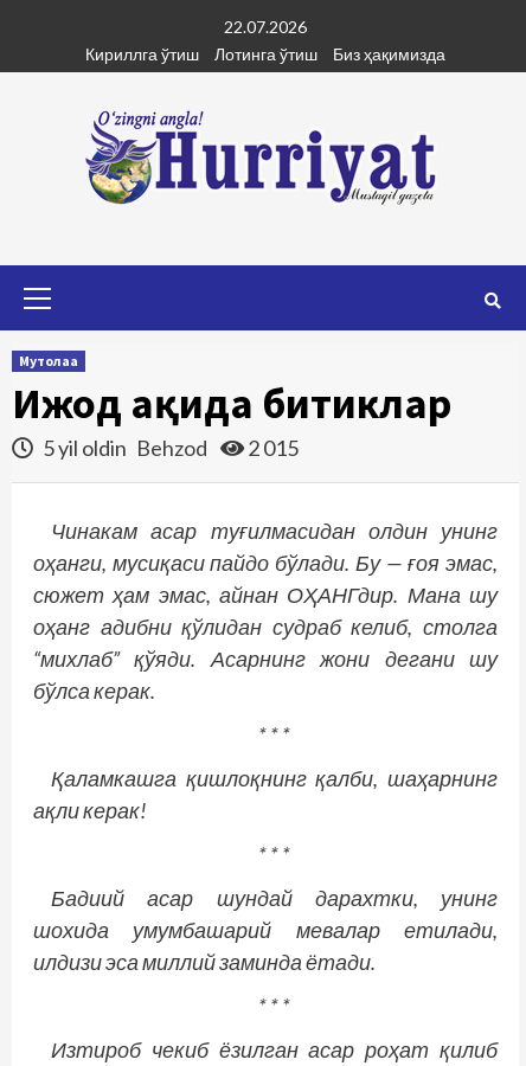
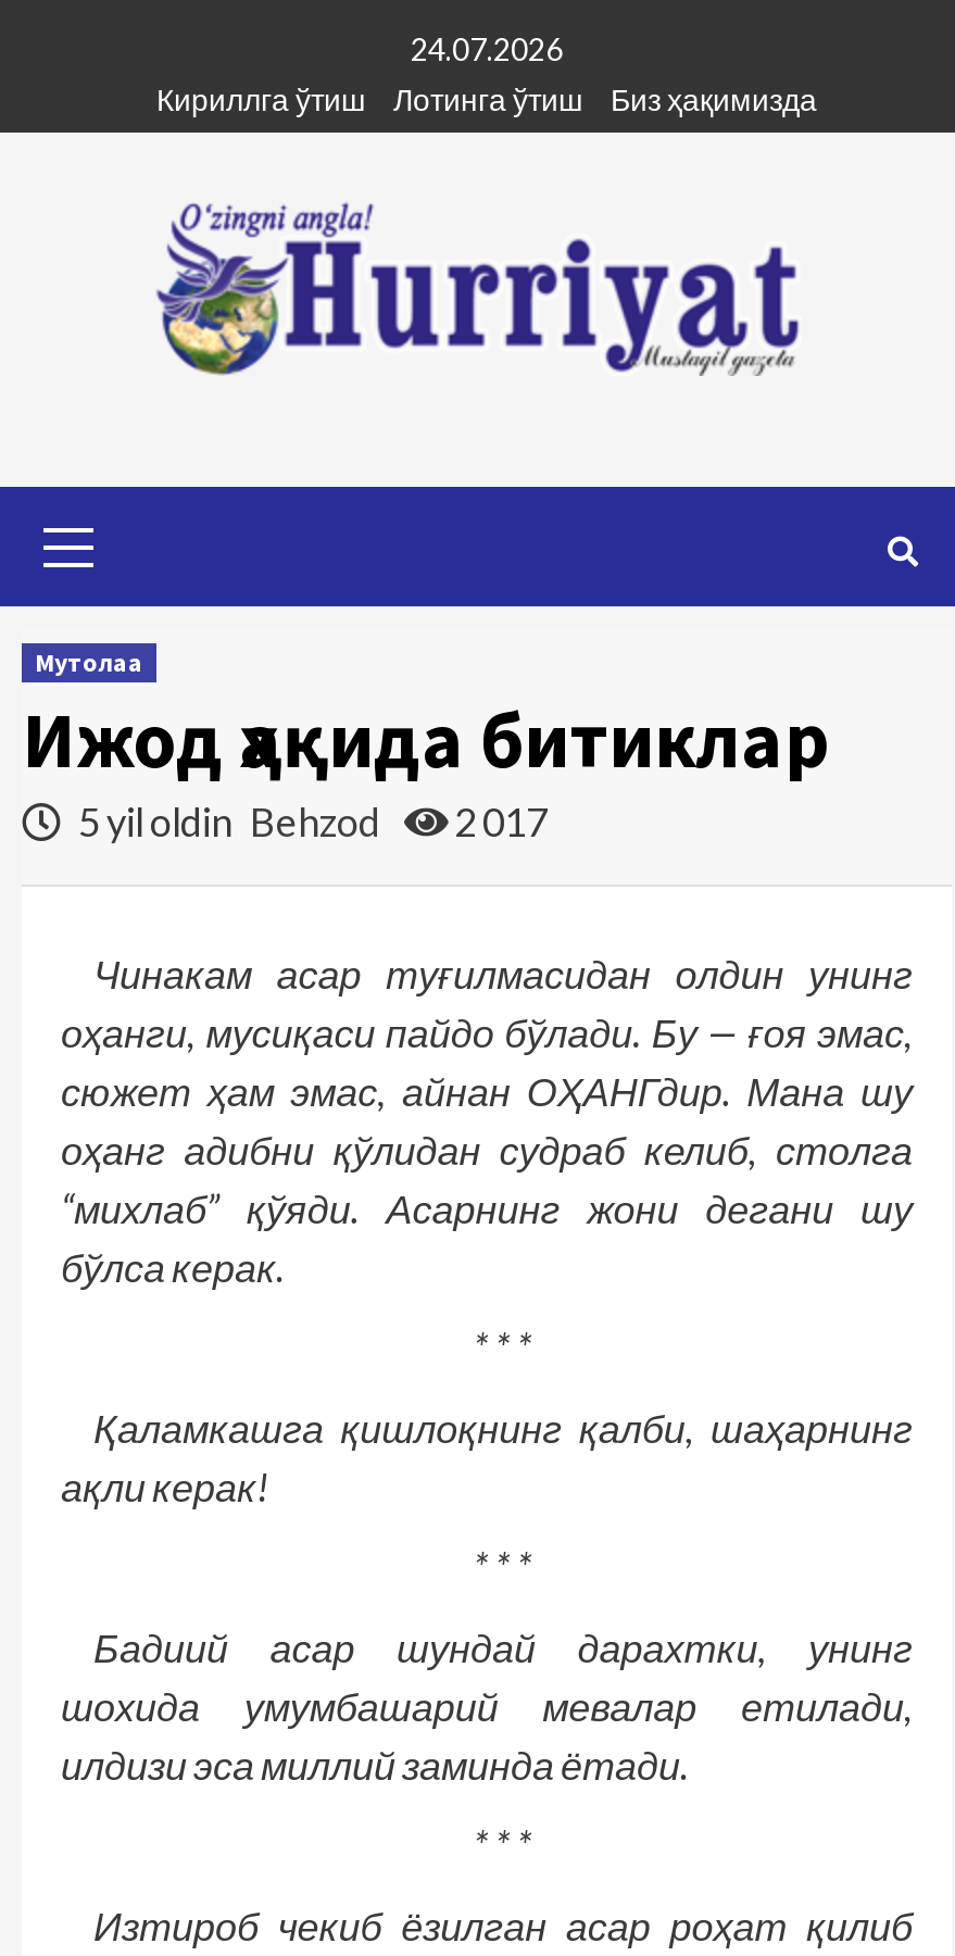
- 22.07.2026
+ 24.07.2026

- 5 yil oldin Behzod 2 015
+ 5 yil oldin Behzod 2 017
